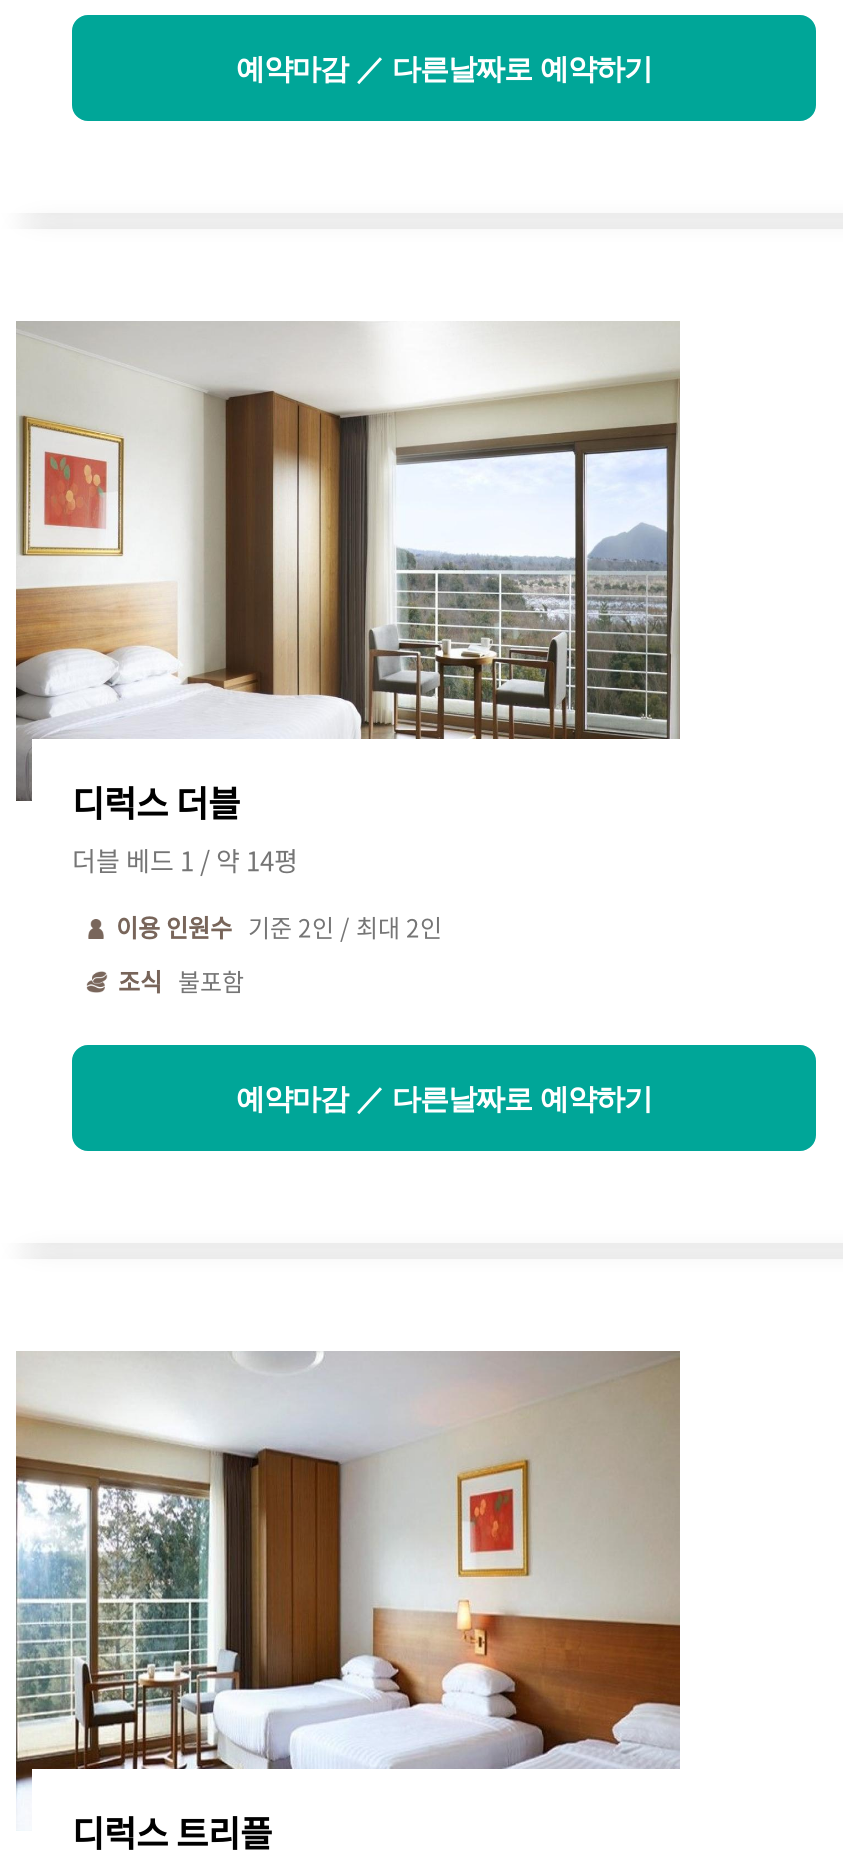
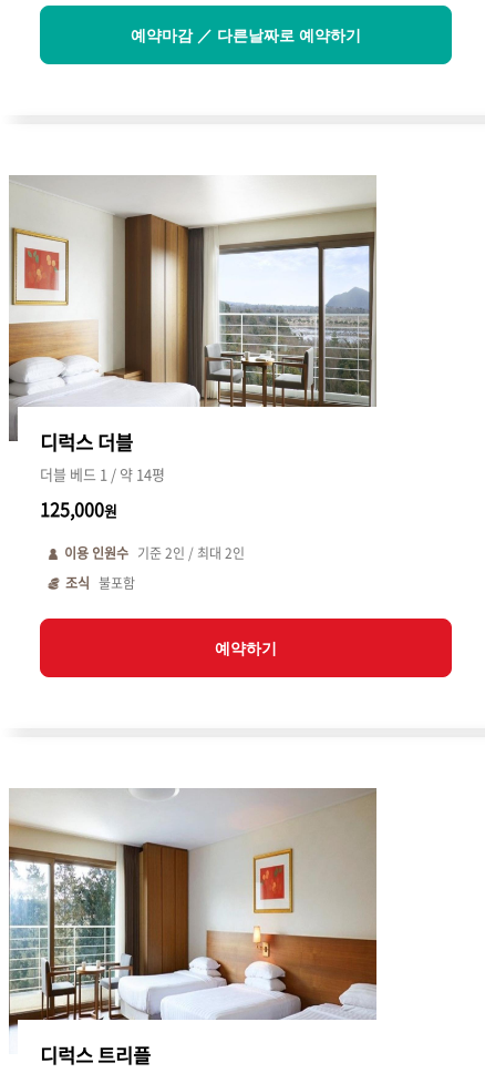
+ 125,000원

- 예약마감 ／ 다른날짜로 예약하기
+ 예약하기
